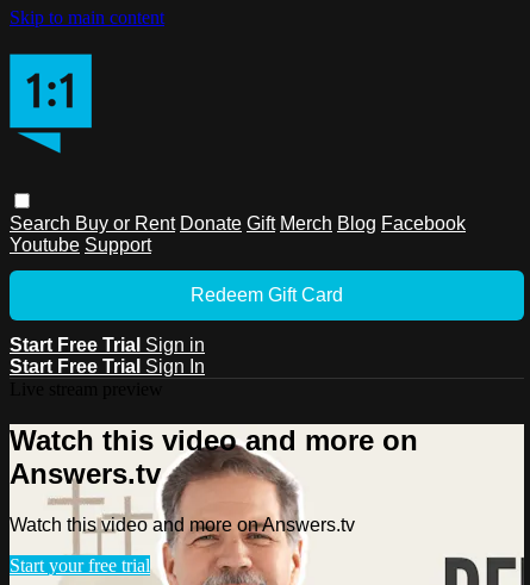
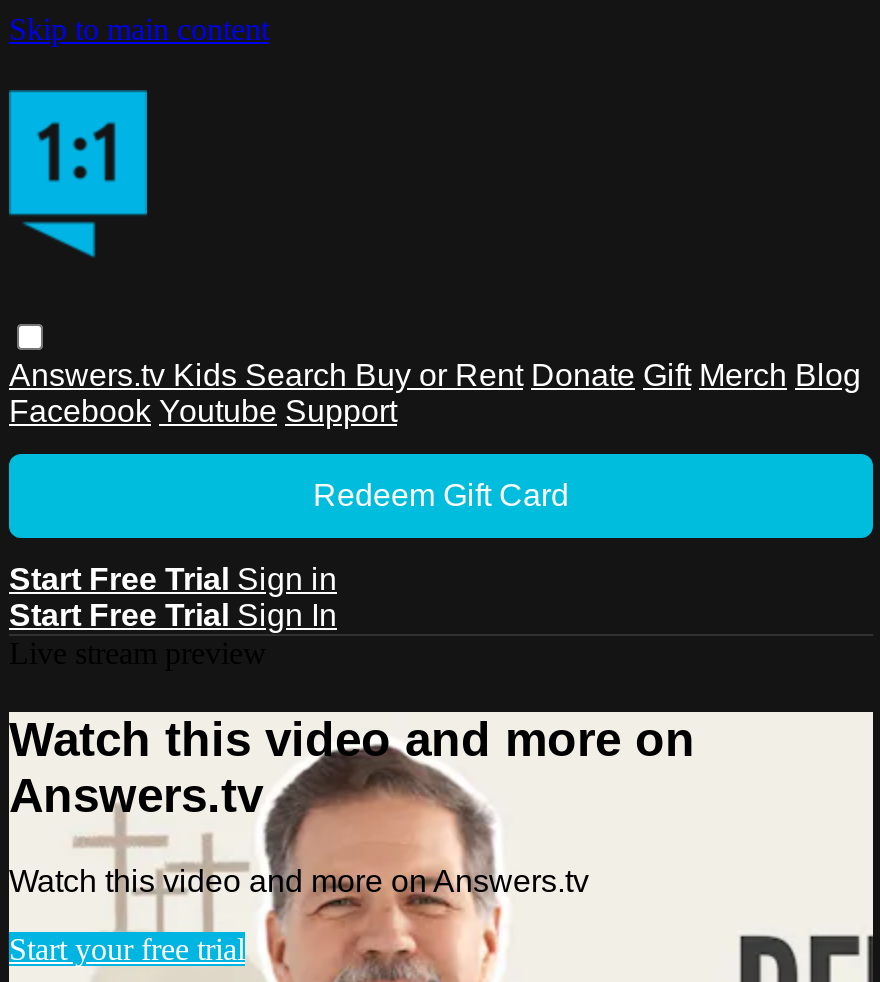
- Search Buy or Rent Donate Gift Merch Blog Facebook
- Youtube Support
+ Answers.tv Kids Search Buy or Rent Donate Gift Merch Blog
+ Facebook Youtube Support
